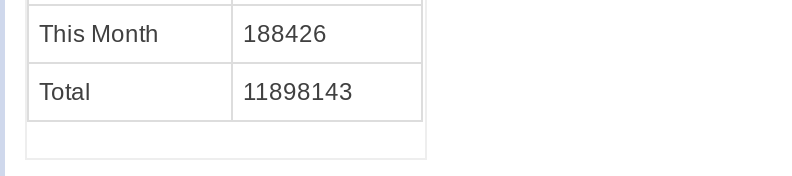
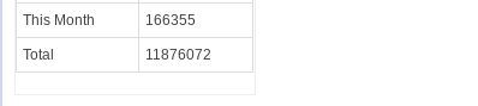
- 188426
+ 166355

- 11898143
+ 11876072
